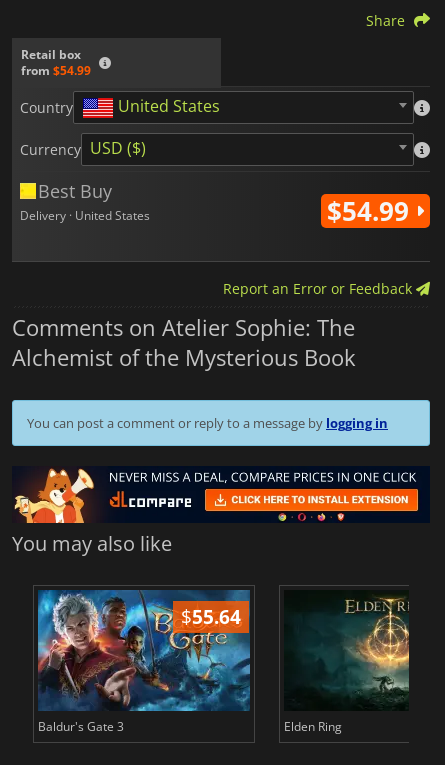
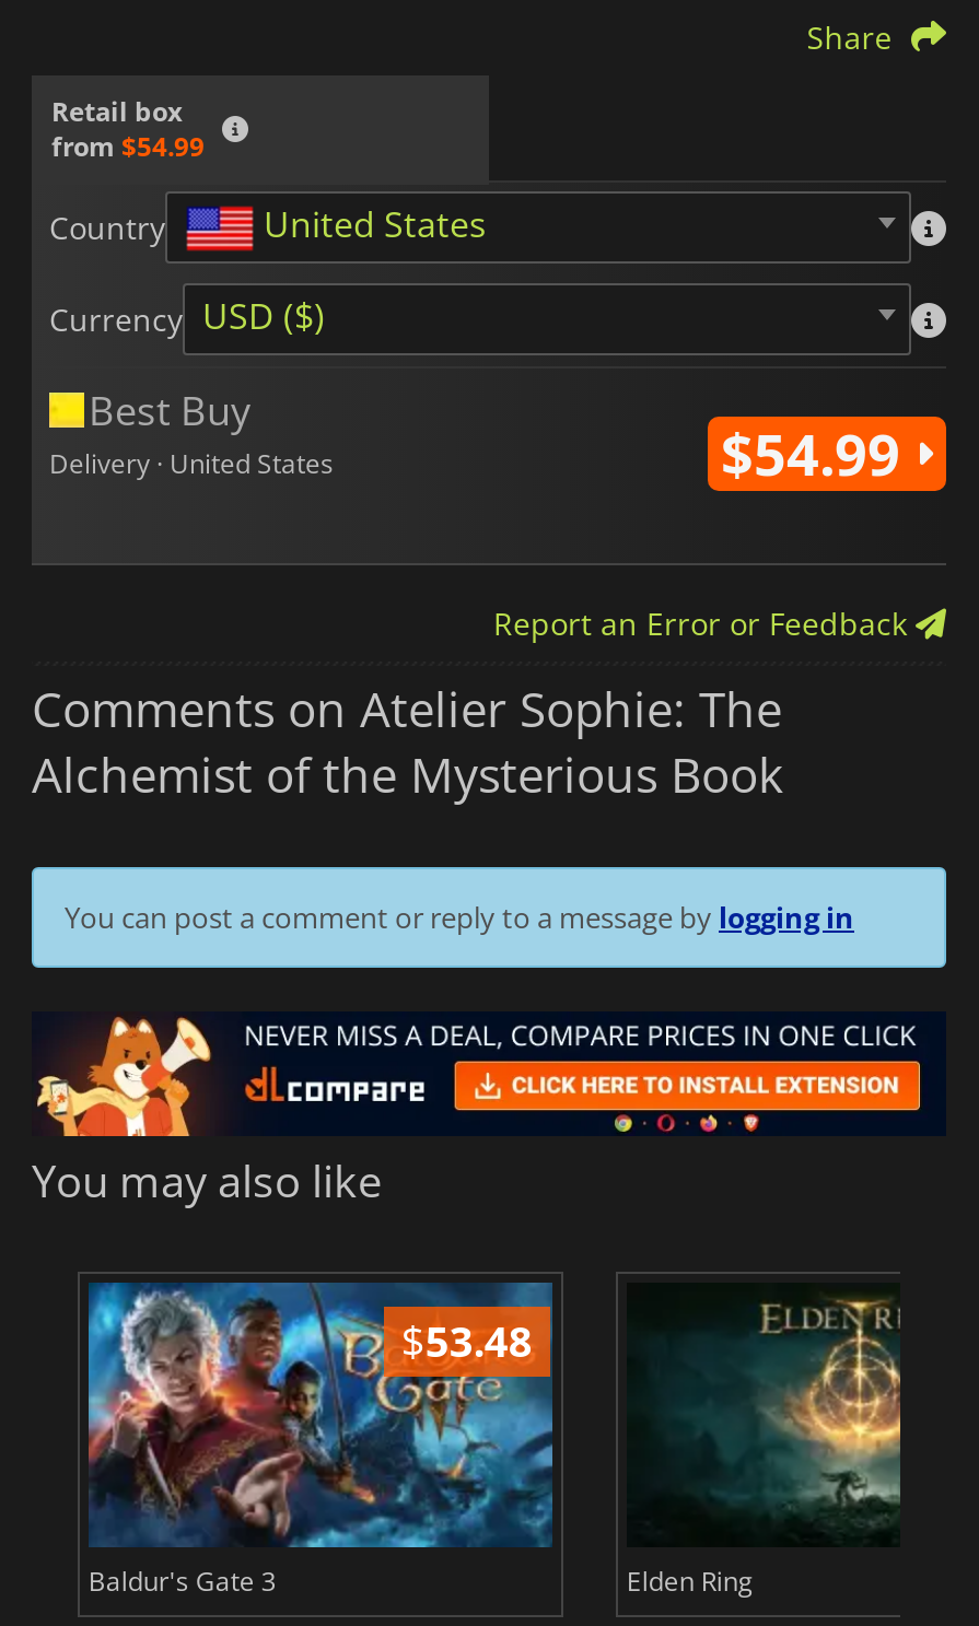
- $55.64
+ $53.48
